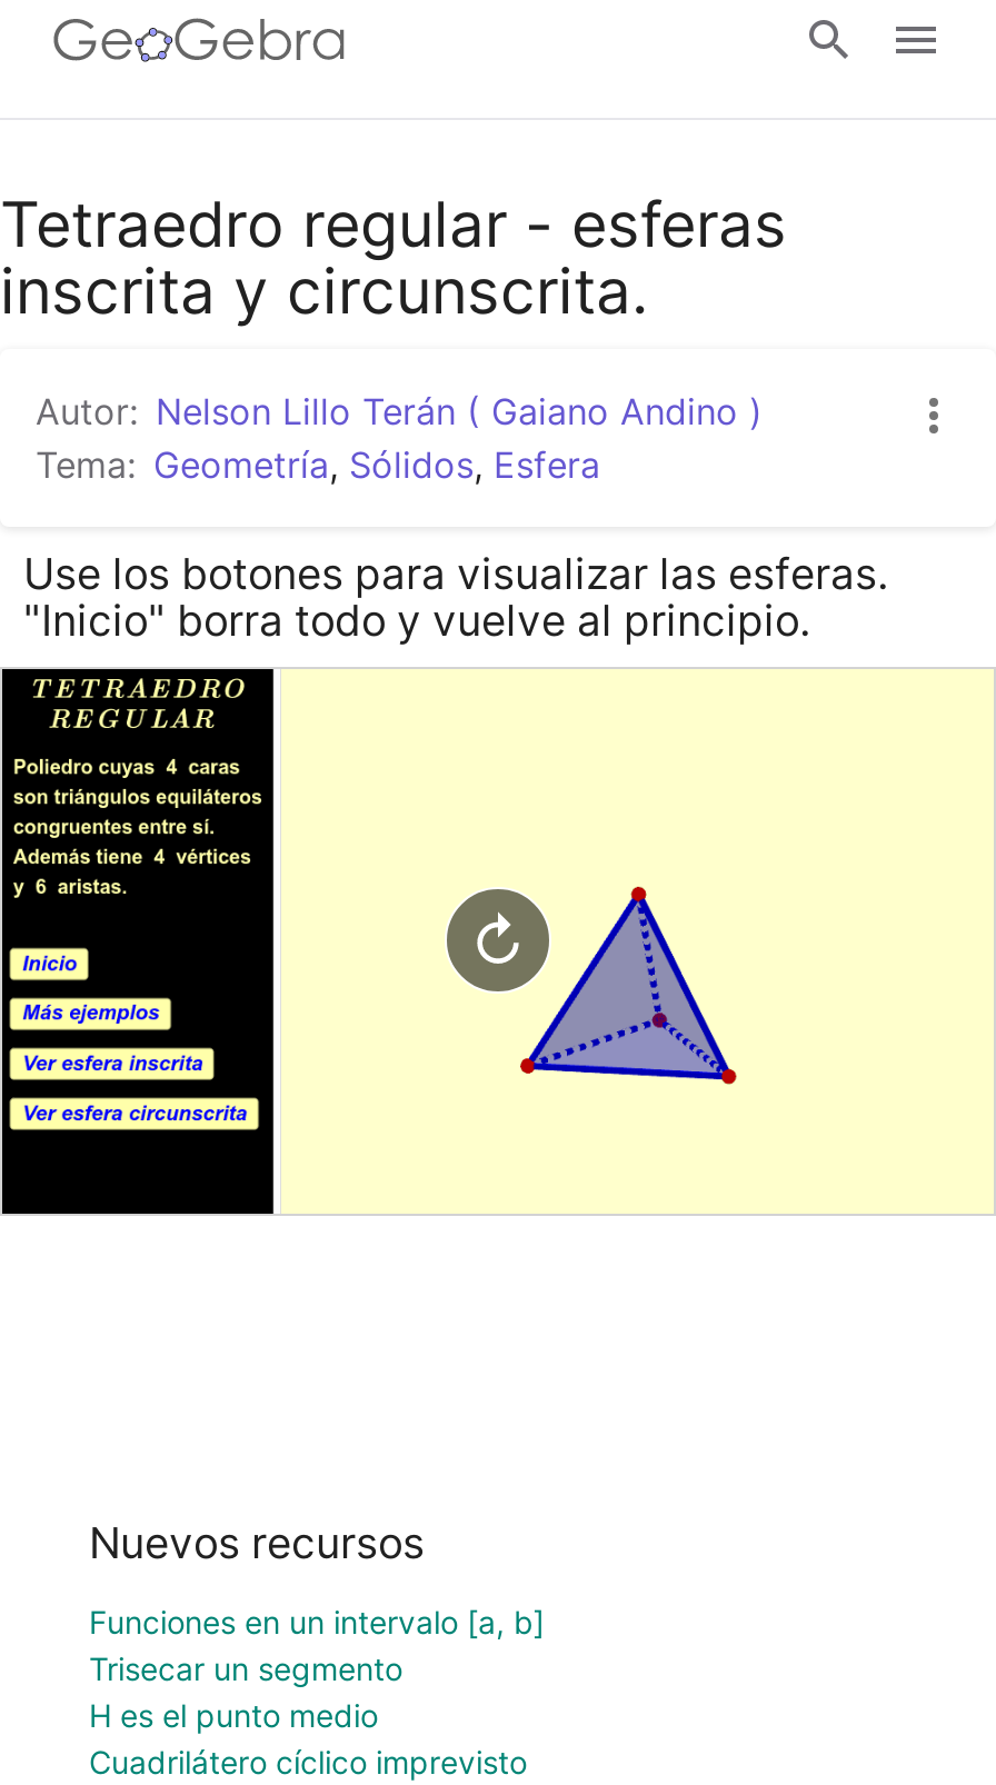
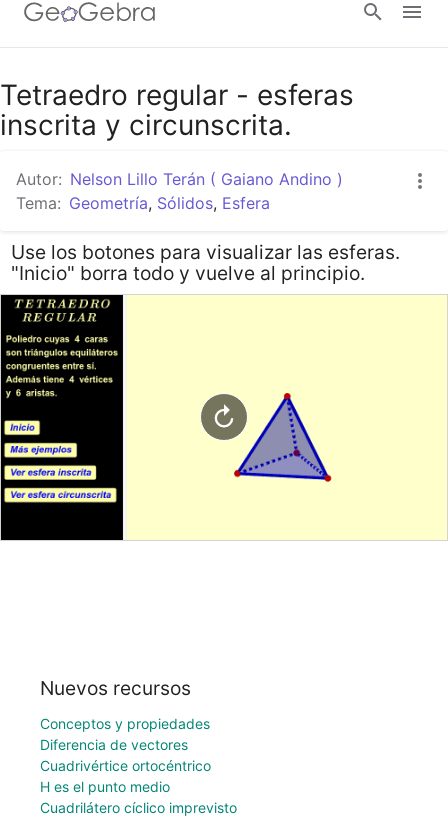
- Funciones en un intervalo [a, b]
- Trisecar un segmento
+ Conceptos y propiedades
+ Diferencia de vectores
+ Cuadrivértice ortocéntrico
